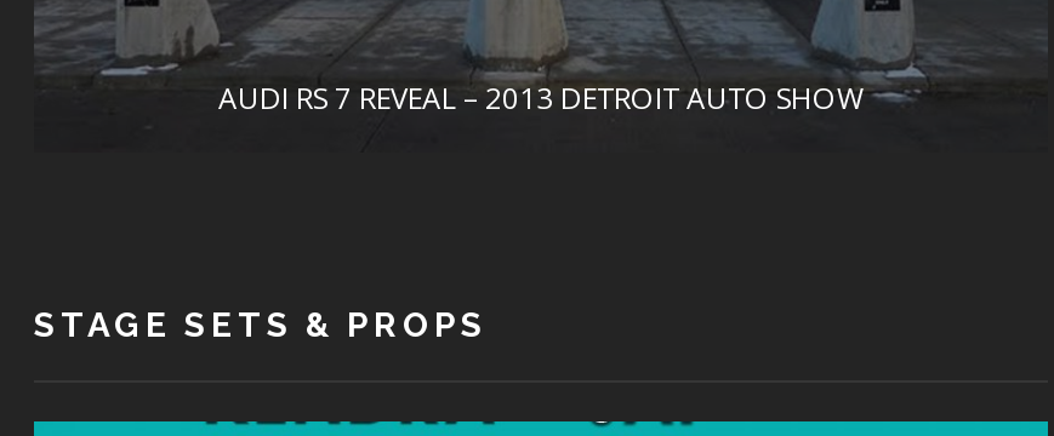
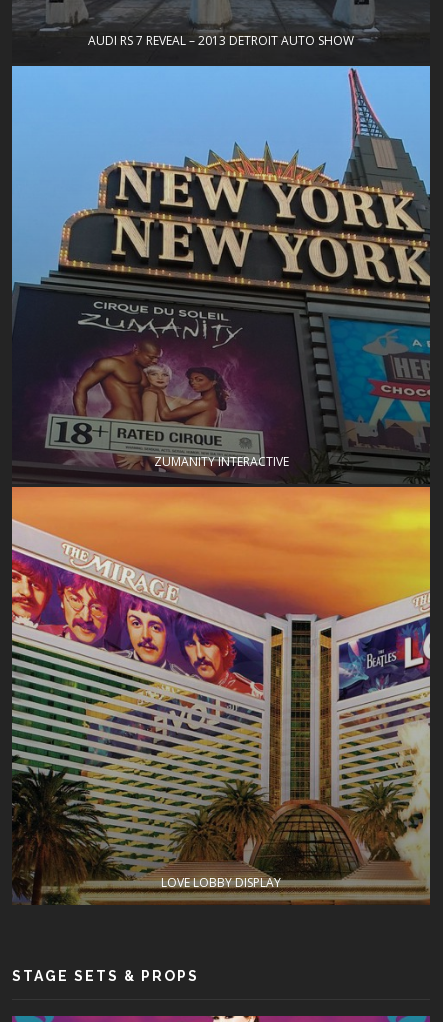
+ [image]
+ ZUMANITY INTERACTIVE

+ LOVE LOBBY DISPLAY
